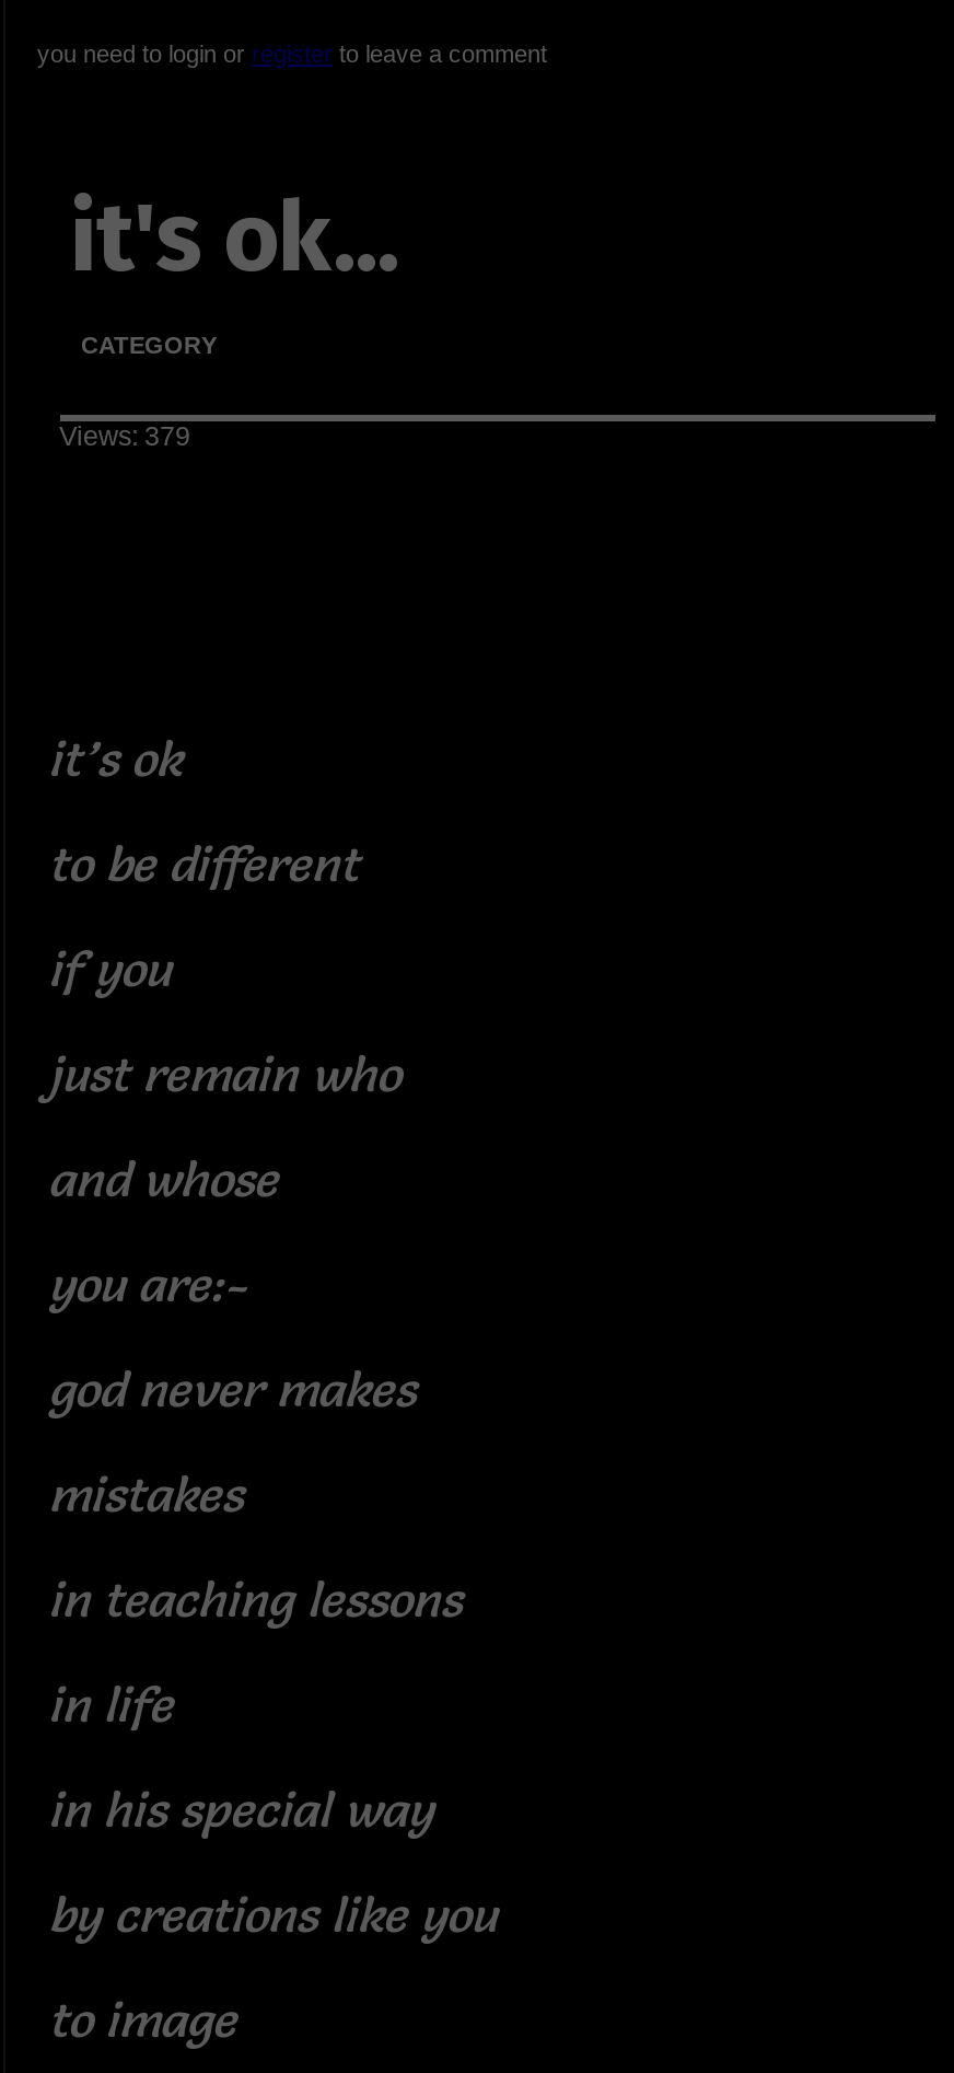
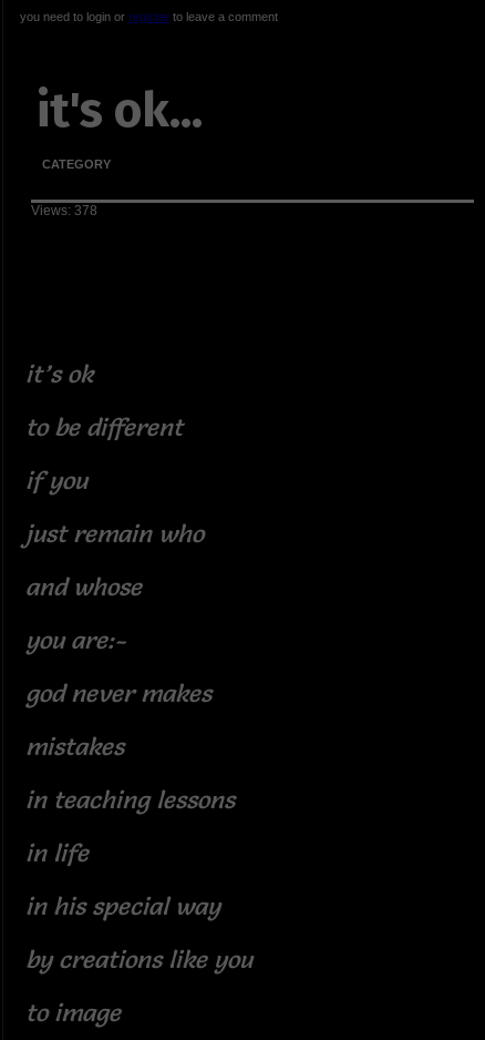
- Views: 379
+ Views: 378
